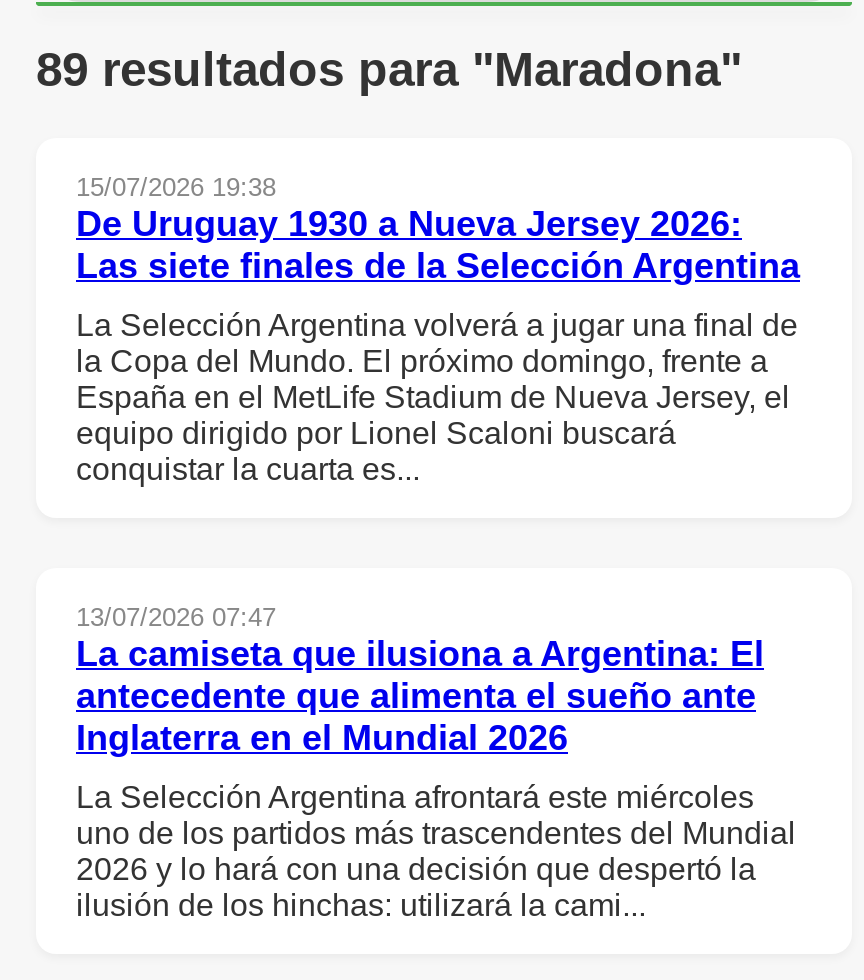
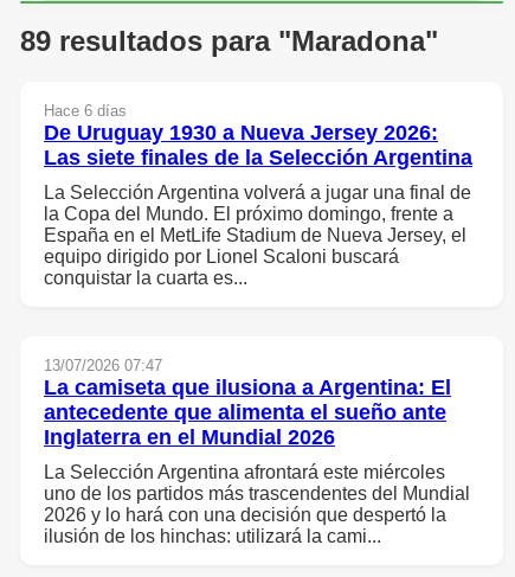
- 15/07/2026 19:38
+ Hace 6 días
